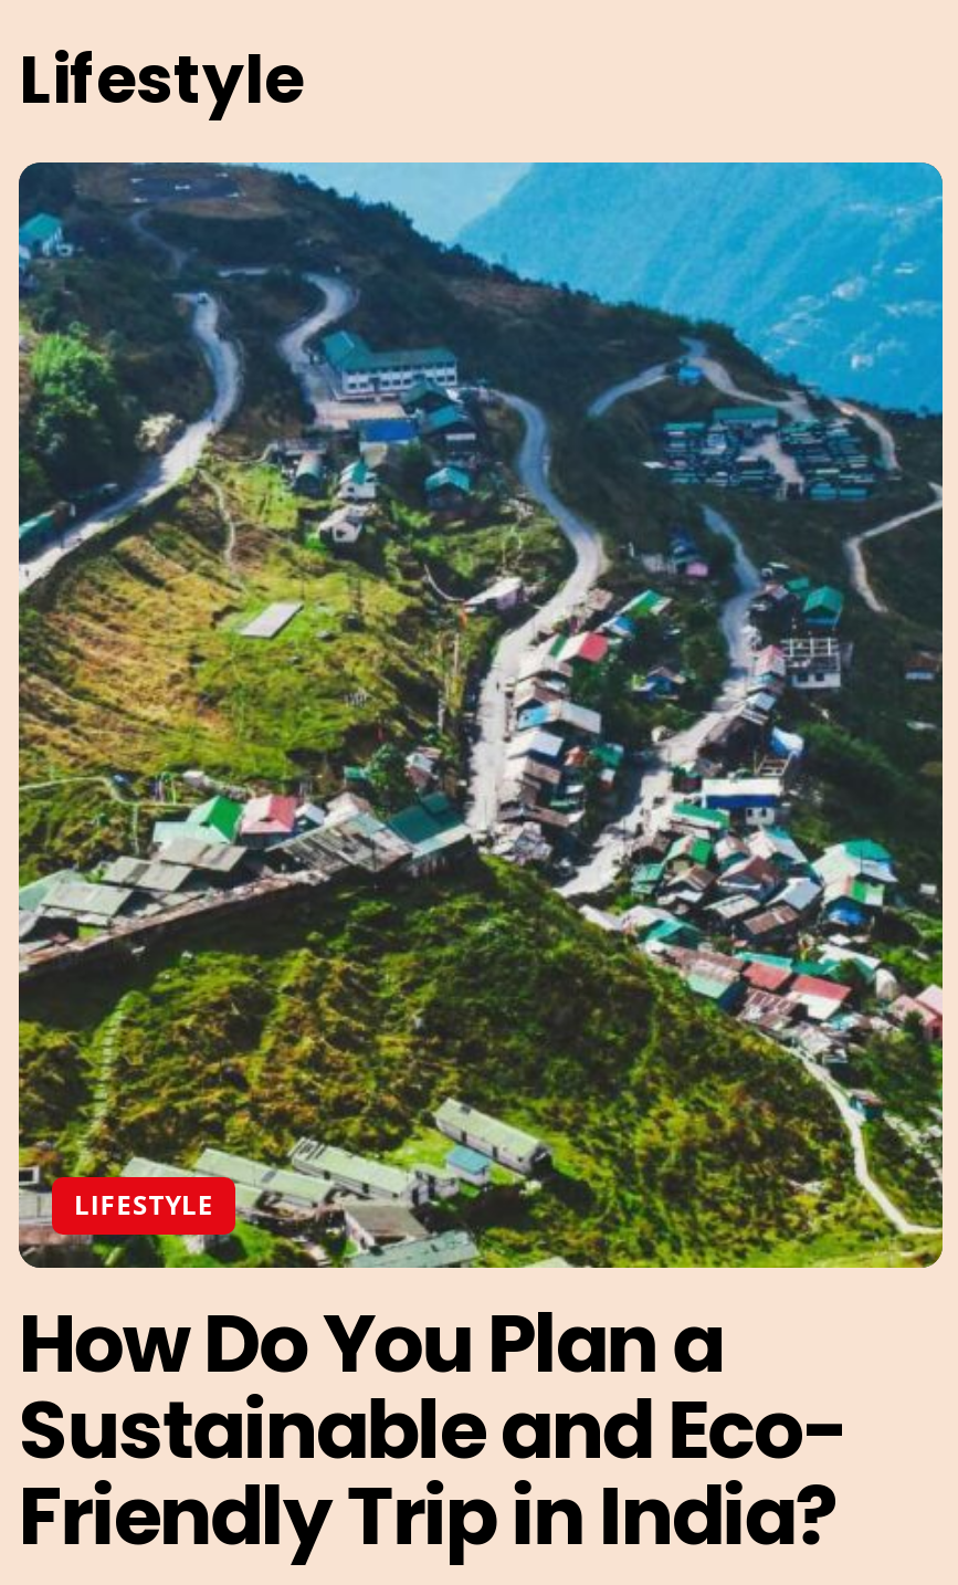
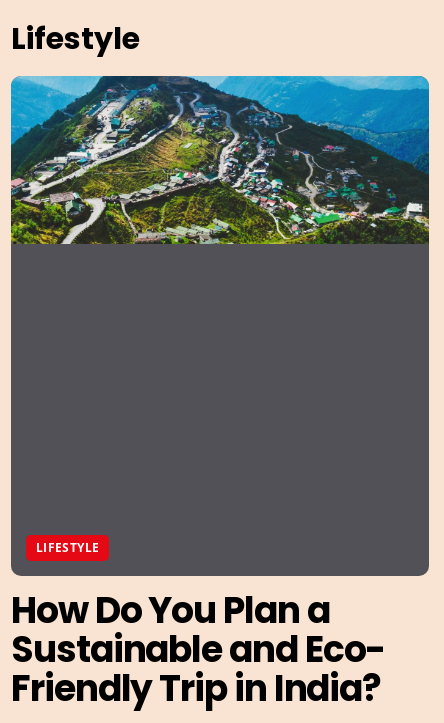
- [image]
+ [image]
